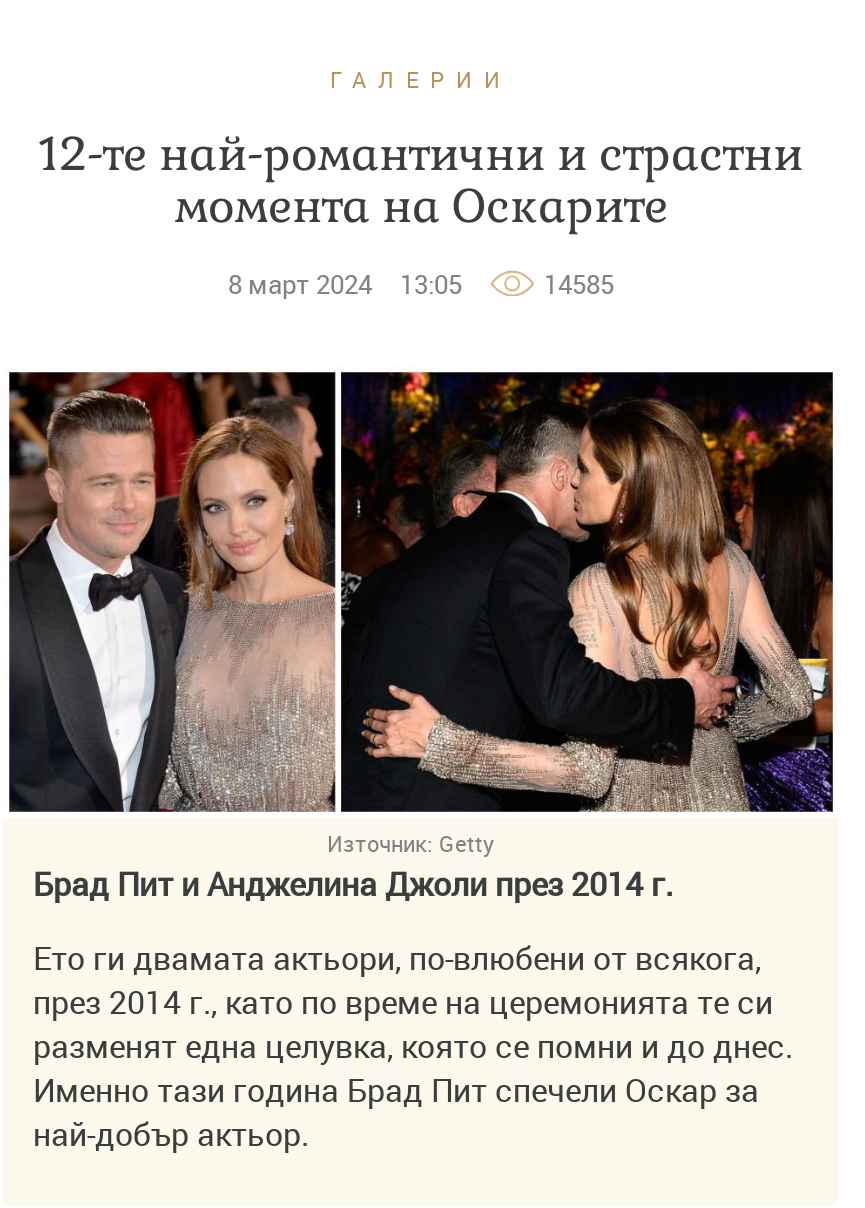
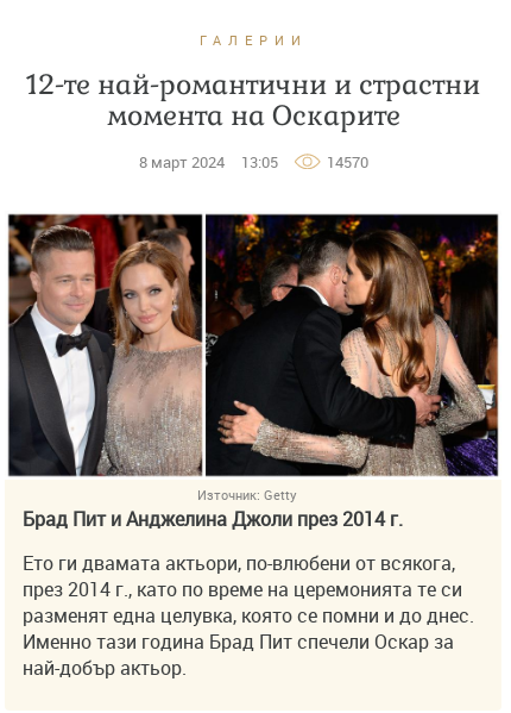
- 14585
+ 14570
